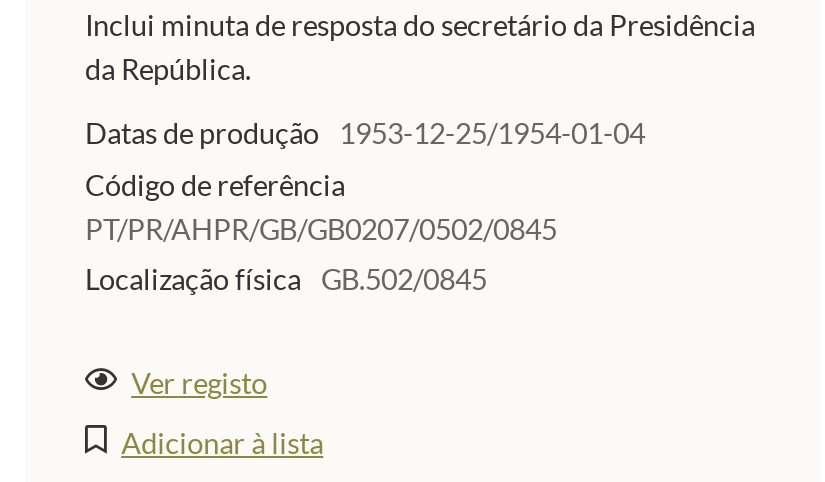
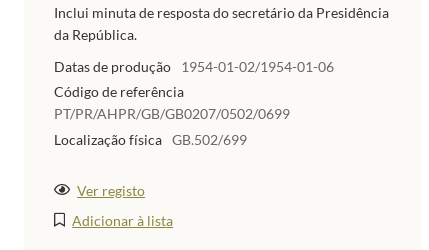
- Datas de produção 1953-12-25/1954-01-04
+ Datas de produção 1954-01-02/1954-01-06

- PT/PR/AHPR/GB/GB0207/0502/0845
+ PT/PR/AHPR/GB/GB0207/0502/0699

- Localização física GB.502/0845
+ Localização física GB.502/699
